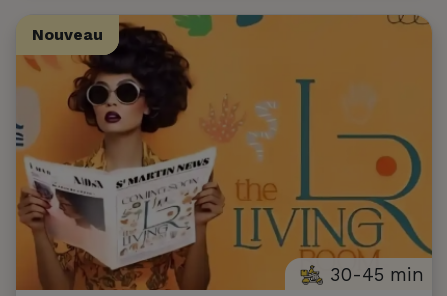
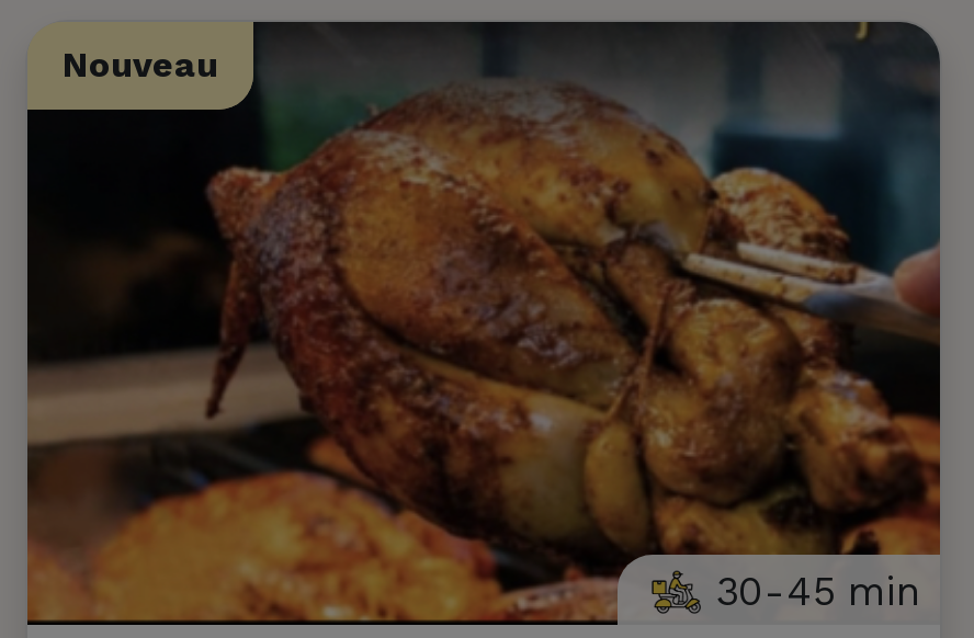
- [image]
+ [image]
